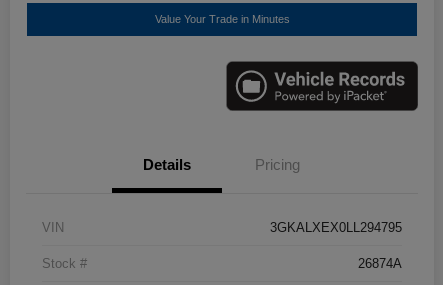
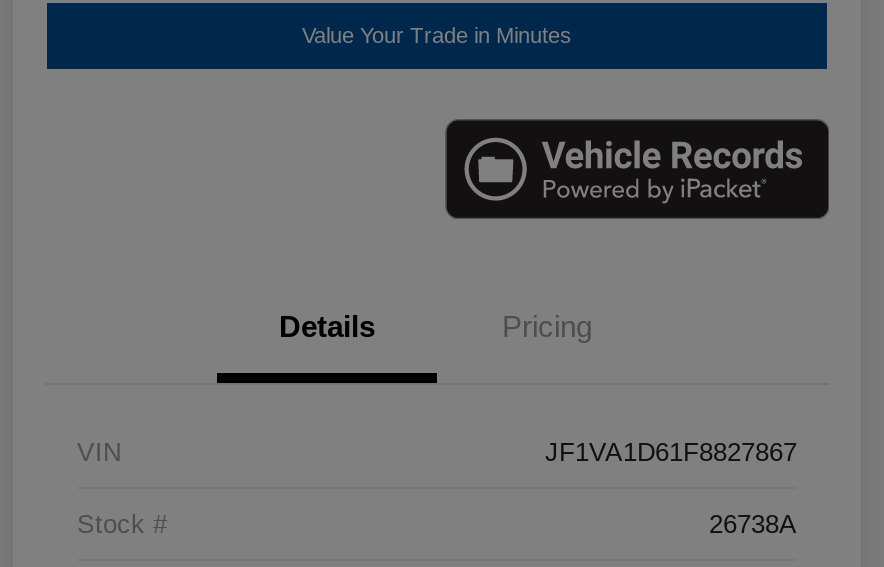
- 3GKALXEX0LL294795
+ JF1VA1D61F8827867

- 26874A
+ 26738A
